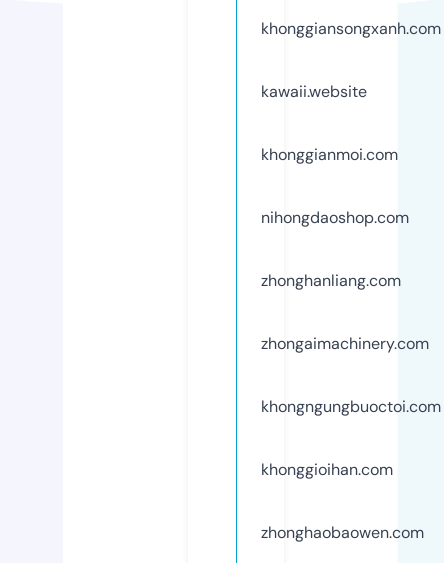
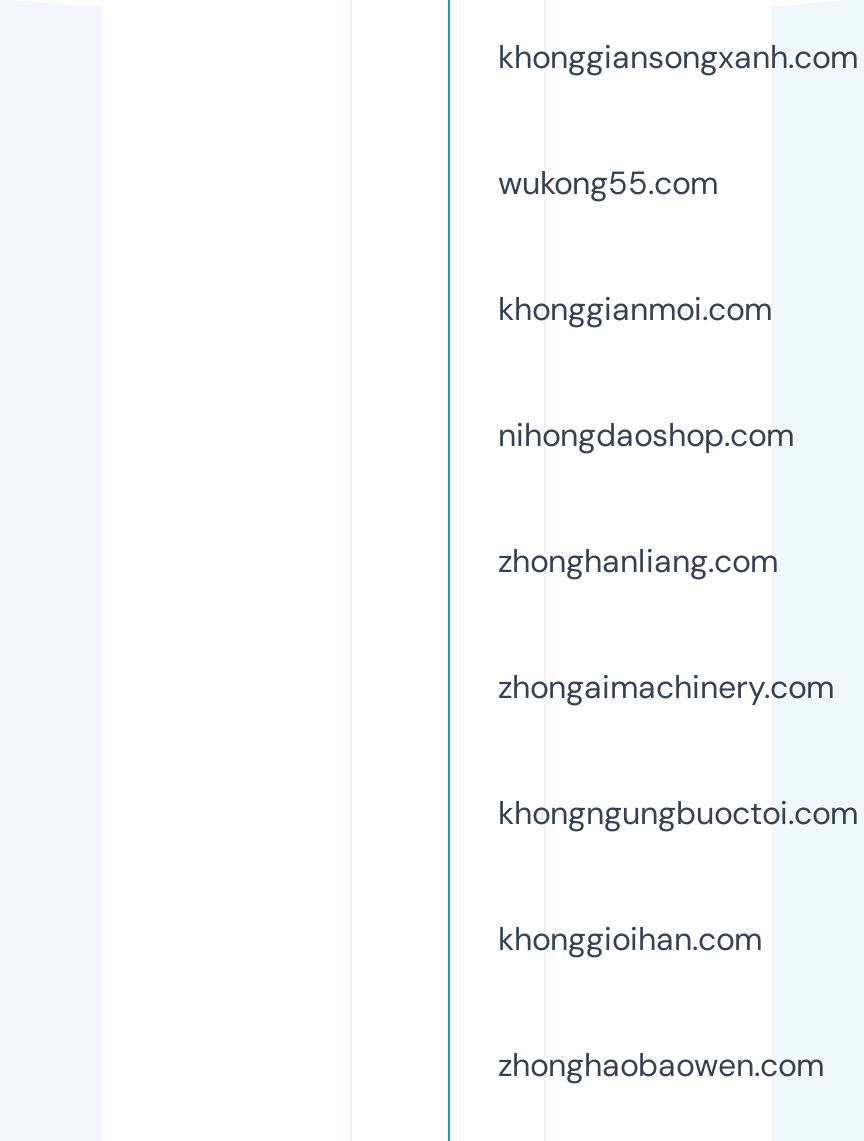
- kawaii.website
+ wukong55.com
